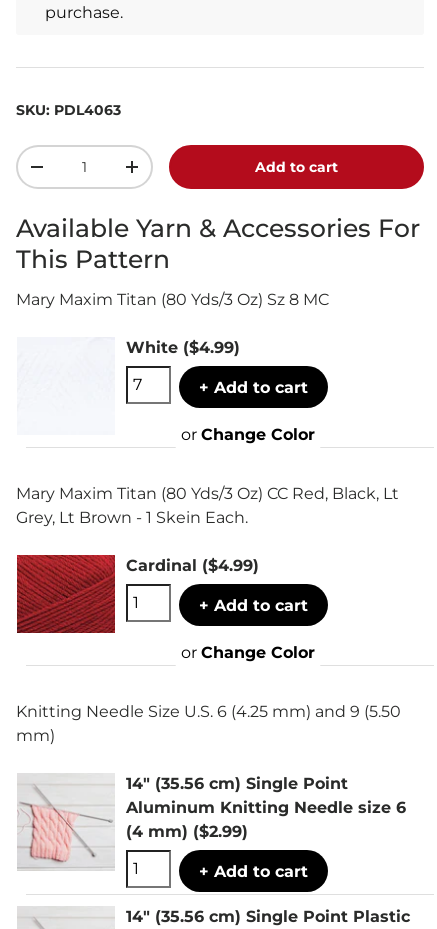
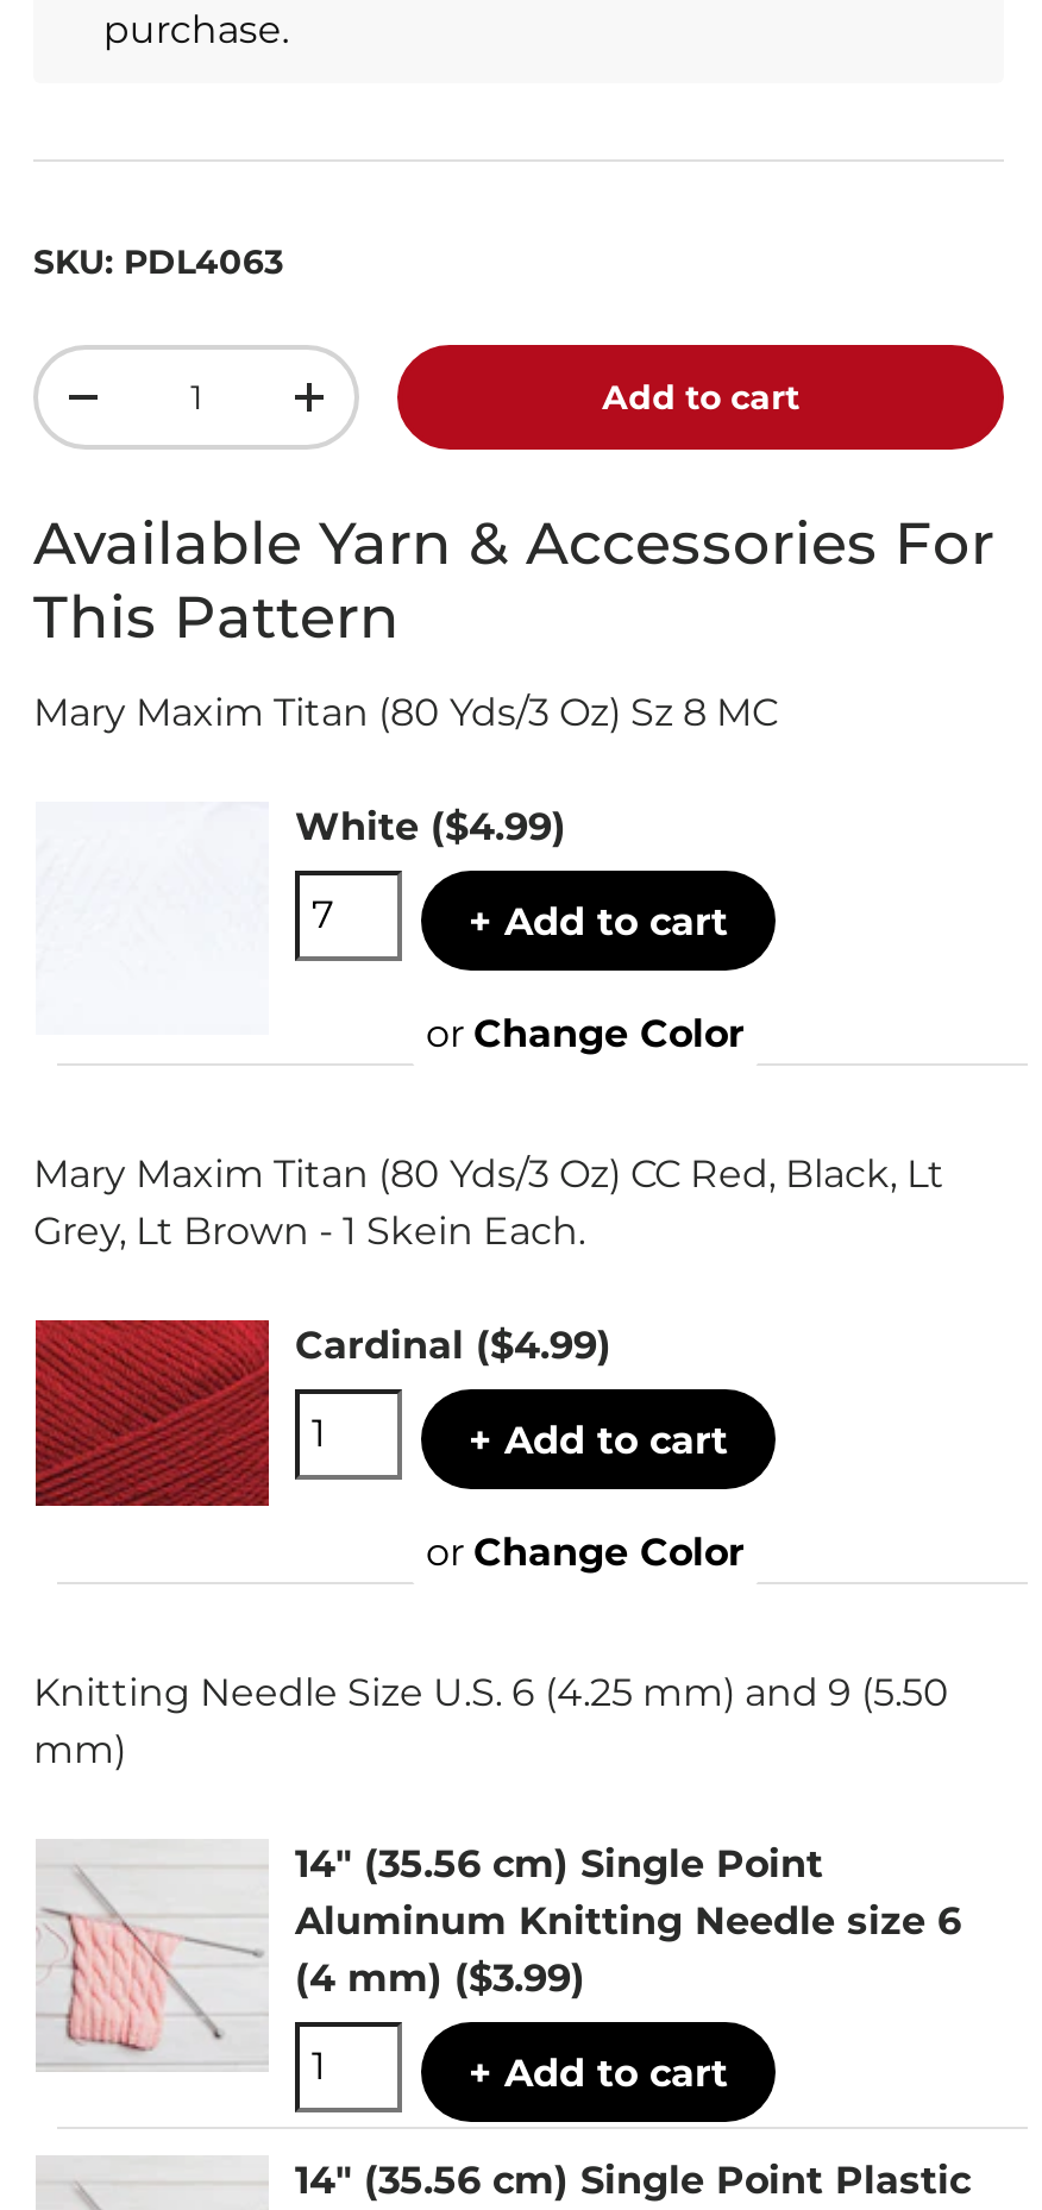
- (4 mm) ($2.99)
+ (4 mm) ($3.99)
